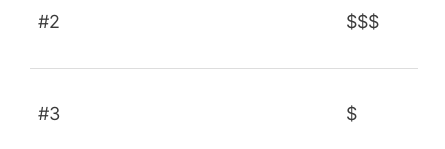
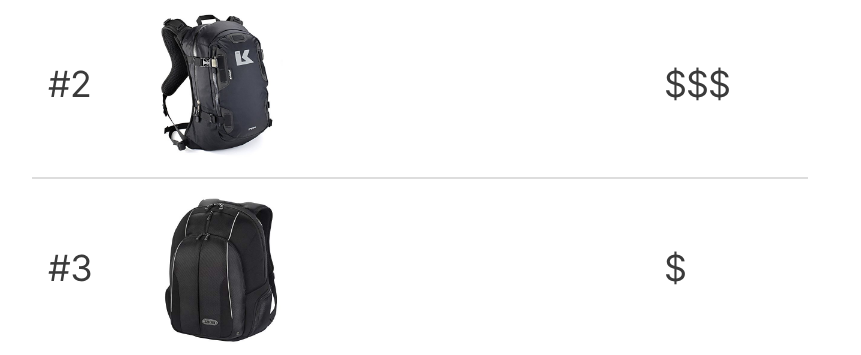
+ [image]

+ [image]
